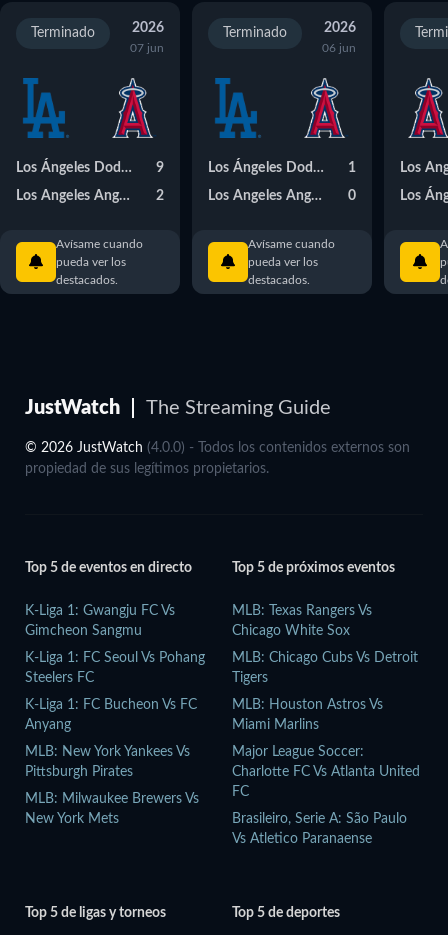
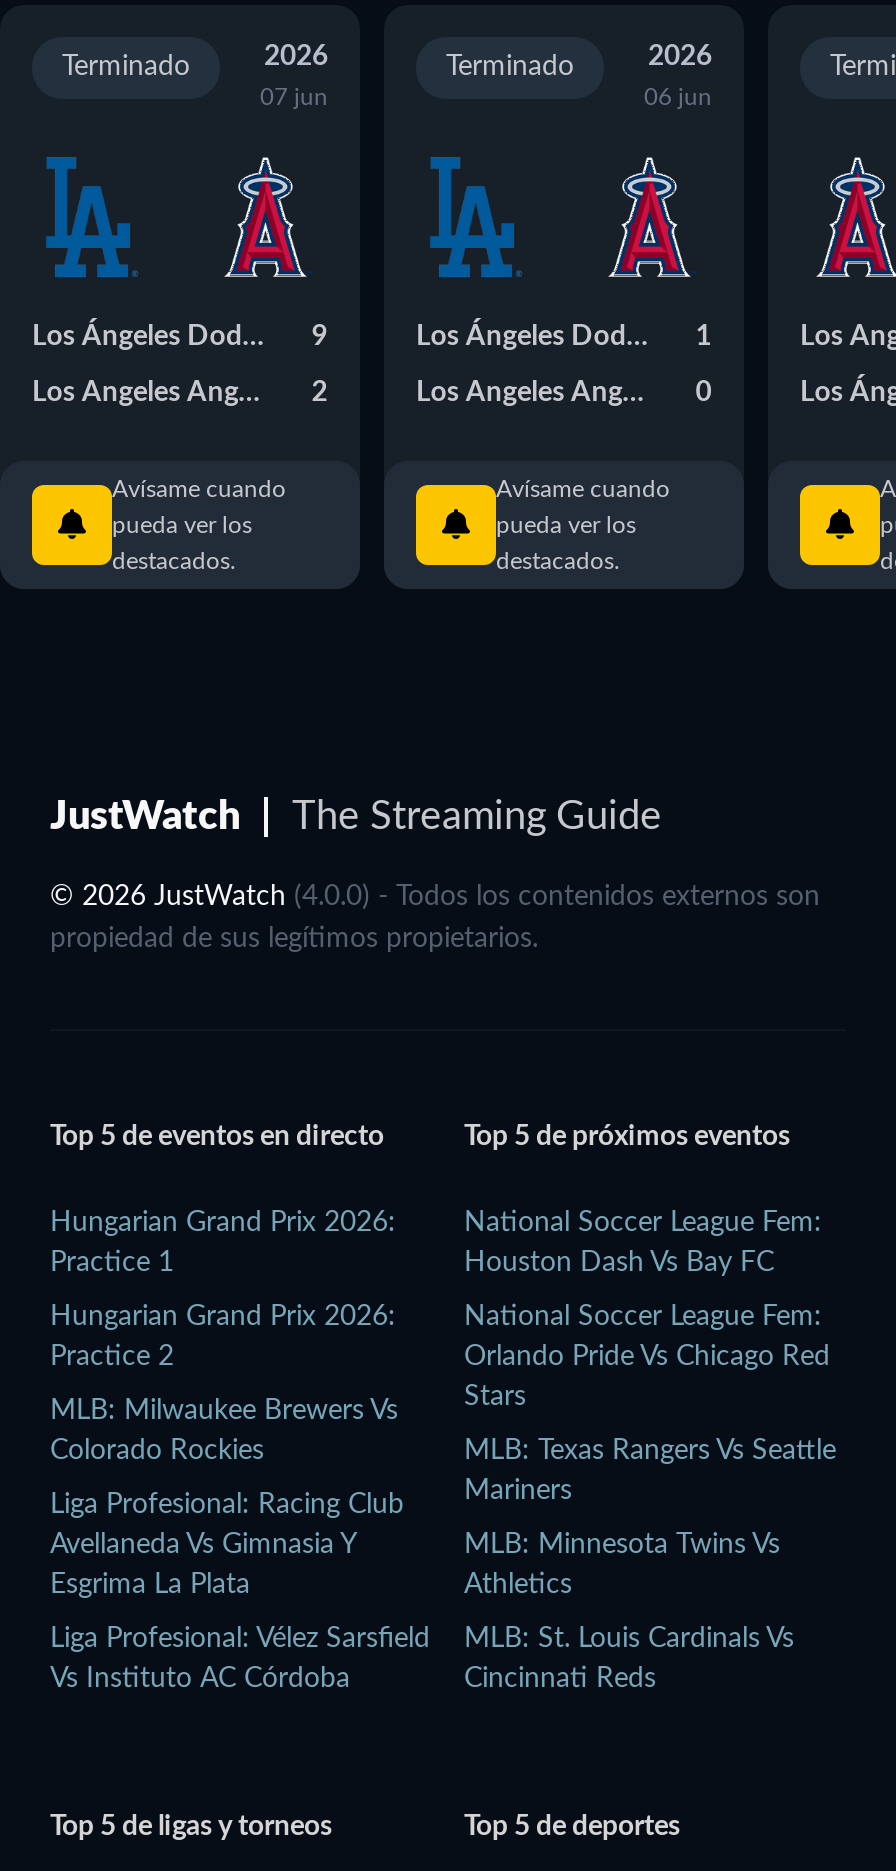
- K-Liga 1: Gwangju FC Vs
- Gimcheon Sangmu
- K-Liga 1: FC Seoul Vs Pohang
- Steelers FC
- K-Liga 1: FC Bucheon Vs FC
- Anyang
- MLB: New York Yankees Vs
- Pittsburgh Pirates
+ Hungarian Grand Prix 2026:
+ Practice 1
+ Hungarian Grand Prix 2026:
+ Practice 2

- MLB: Texas Rangers Vs
- Chicago White Sox
+ National Soccer League Fem:
+ Houston Dash Vs Bay FC

- MLB: Chicago Cubs Vs Detroit
- Tigers
+ National Soccer League Fem:
+ Orlando Pride Vs Chicago Red
+ Stars

- MLB: Houston Astros Vs
- Miami Marlins
+ MLB: Texas Rangers Vs Seattle
+ Mariners

- Major League Soccer:
- Charlotte FC Vs Atlanta United
- FC
+ MLB: Minnesota Twins Vs
+ Athletics

moved up: MLB: Milwaukee Brewers Vs

- New York Mets
+ Colorado Rockies
+ Liga Profesional: Racing Club
+ Avellaneda Vs Gimnasia Y
+ Esgrima La Plata
+ Liga Profesional: Vélez Sarsfield
+ Vs Instituto AC Córdoba

- Brasileiro, Serie A: São Paulo
- Vs Atletico Paranaense
+ MLB: St. Louis Cardinals Vs
+ Cincinnati Reds
